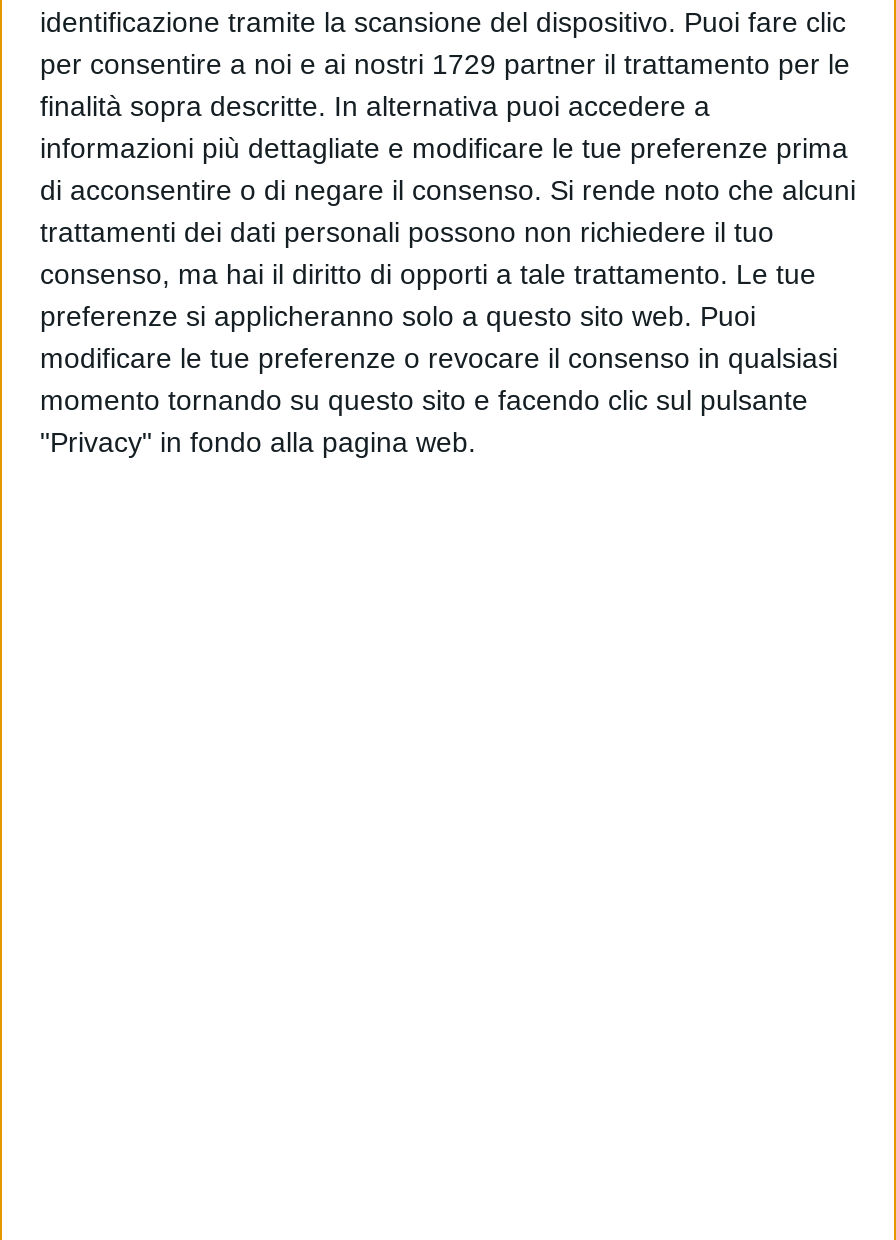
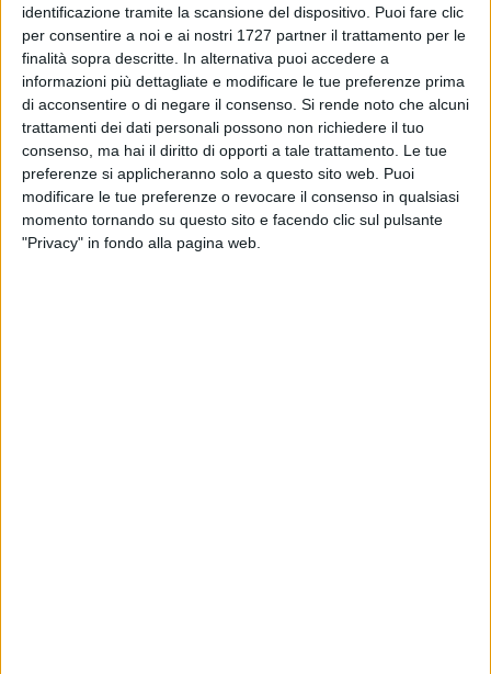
- per consentire a noi e ai nostri 1729 partner il trattamento per le
+ per consentire a noi e ai nostri 1727 partner il trattamento per le
